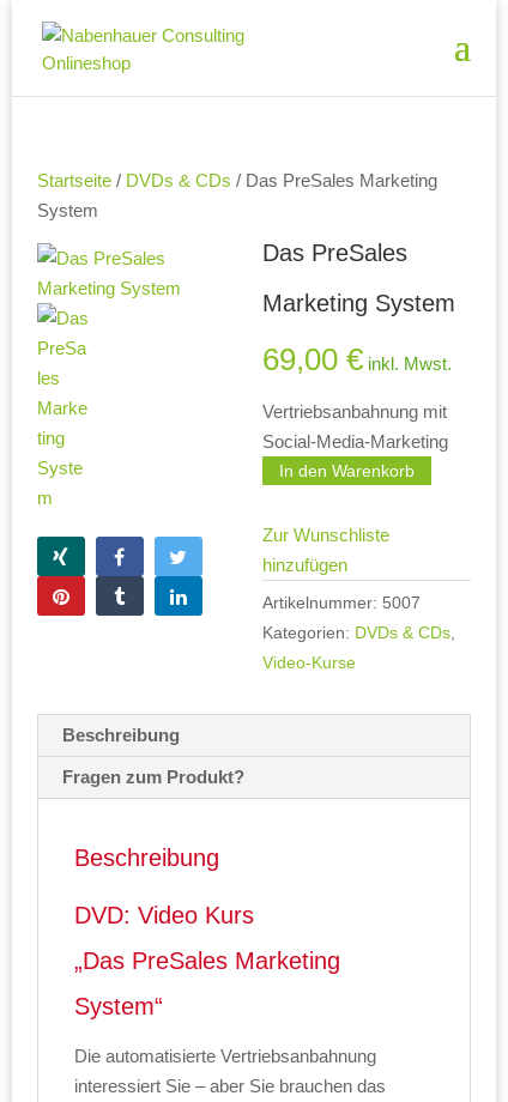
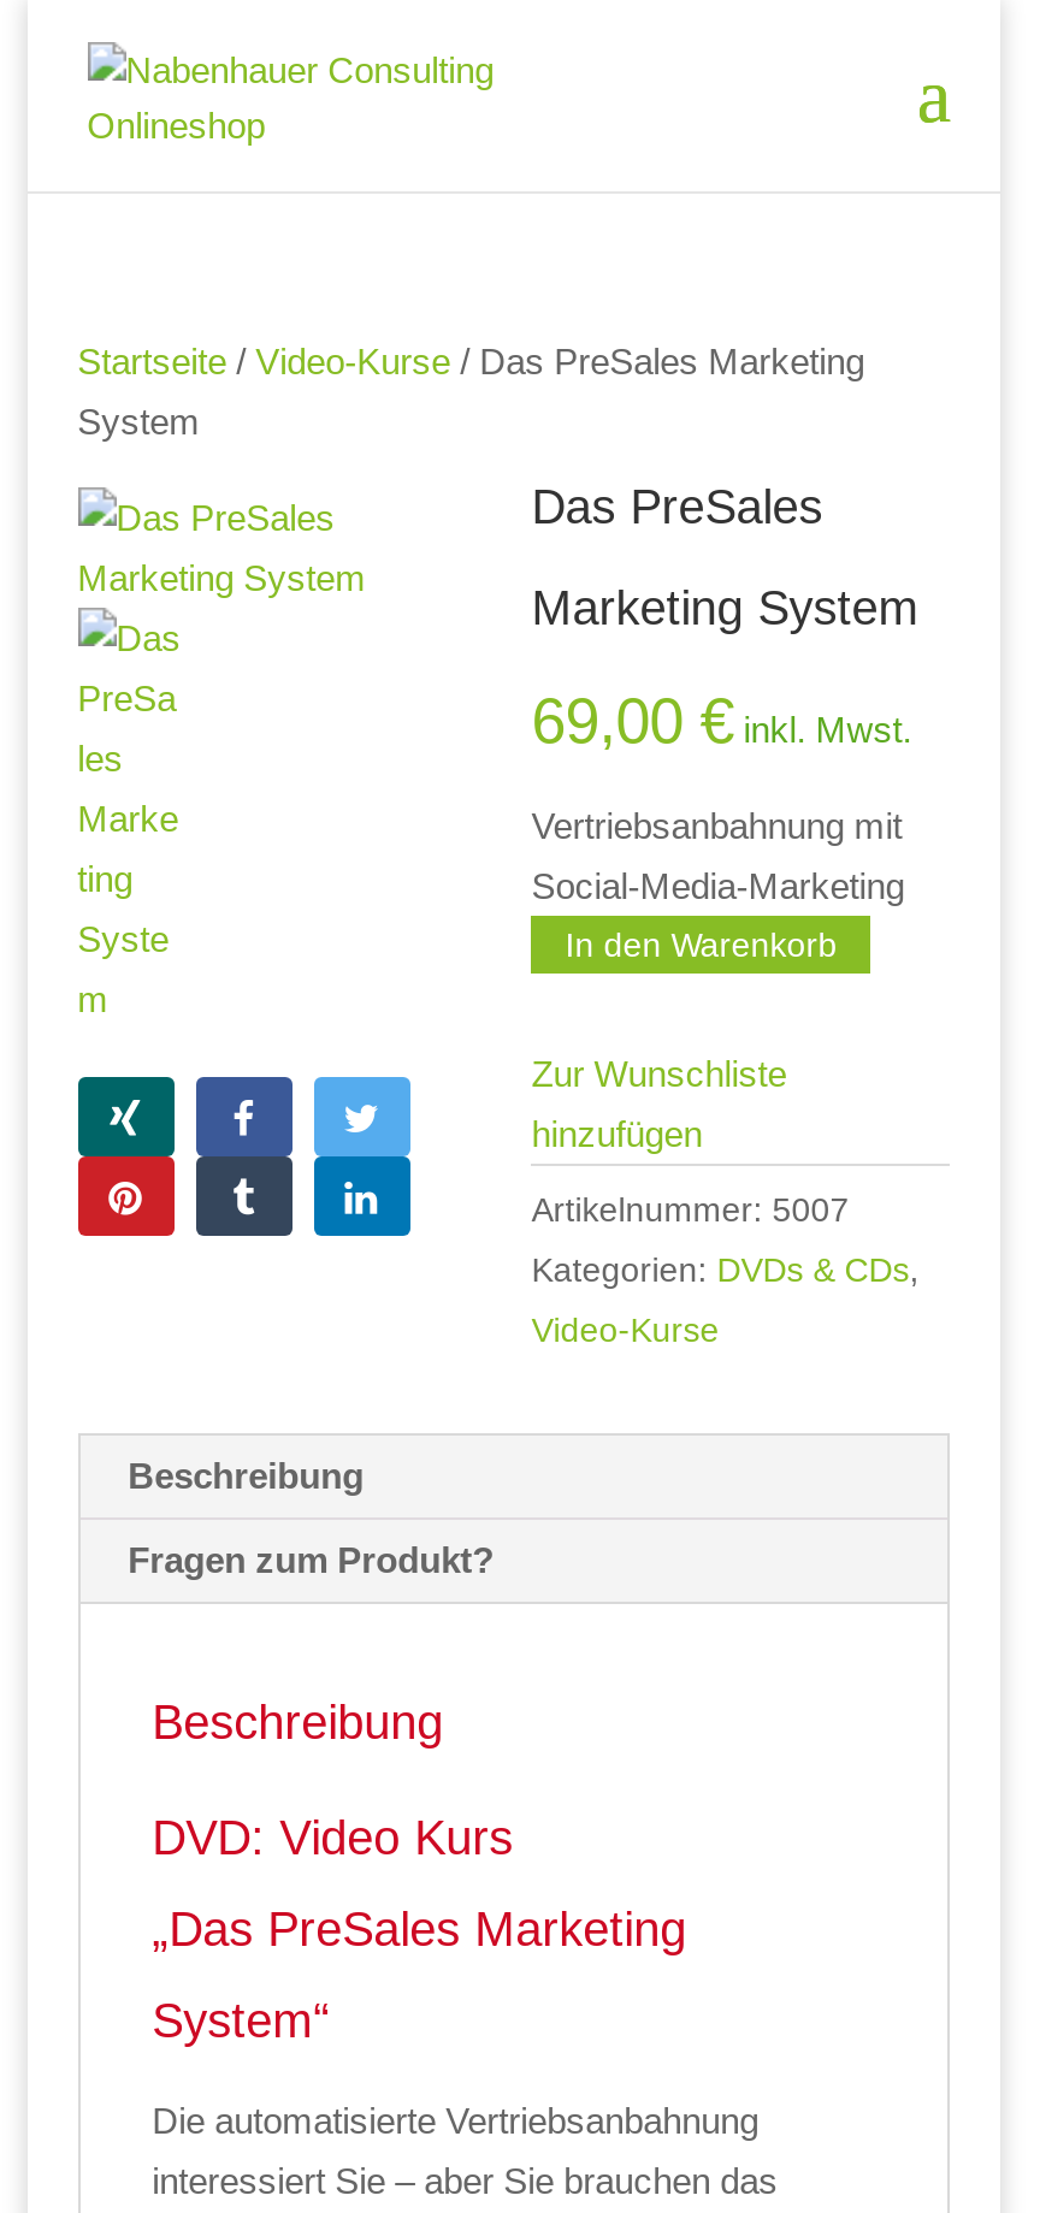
- Startseite / DVDs & CDs / Das PreSales Marketing
+ Startseite / Video-Kurse / Das PreSales Marketing
